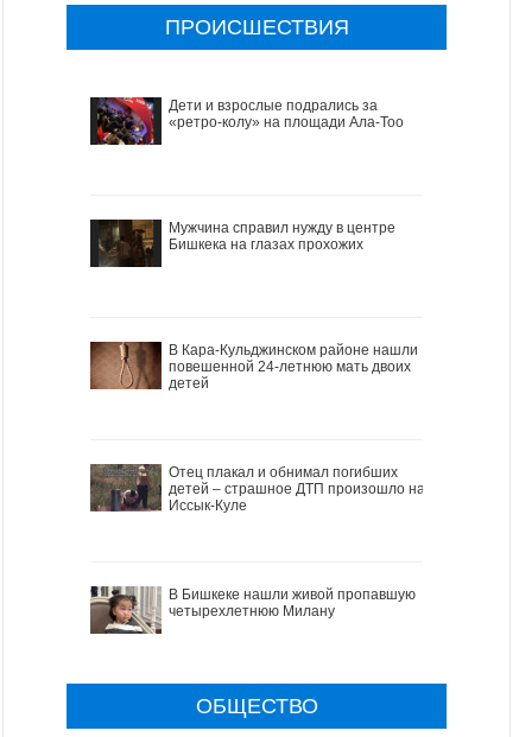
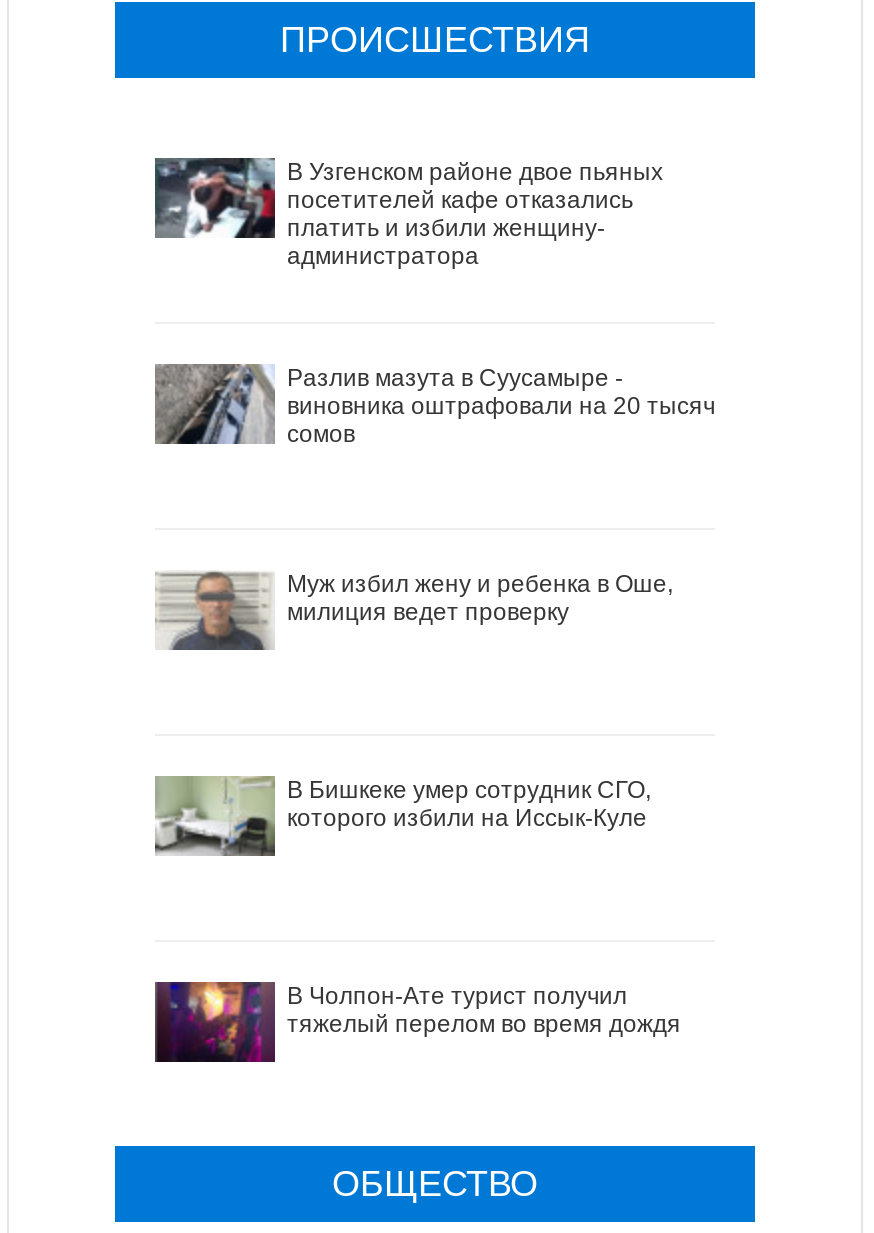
- [image]
- Дети и взрослые подрались за
- «ретро-колу» на площади Ала-Тоо
+ [image]
+ В Узгенском районе двое пьяных
+ посетителей кафе отказались
+ платить и избили женщину-
+ администратора

- [image]
- Мужчина справил нужду в центре
- Бишкека на глазах прохожих
+ [image]
+ Разлив мазута в Суусамыре -
+ виновника оштрафовали на 20 тысяч
+ сомов

- [image]
- В Кара-Кульджинском районе нашли
- повешенной 24-летнюю мать двоих
- детей
+ [image]
+ Муж избил жену и ребенка в Оше,
+ милиция ведет проверку

- [image]
- Отец плакал и обнимал погибших
- детей – страшное ДТП произошло на
- Иссык-Куле
+ [image]
+ В Бишкеке умер сотрудник СГО,
+ которого избили на Иссык-Куле

- [image]
- В Бишкеке нашли живой пропавшую
- четырехлетнюю Милану
+ [image]
+ В Чолпон-Ате турист получил
+ тяжелый перелом во время дождя
